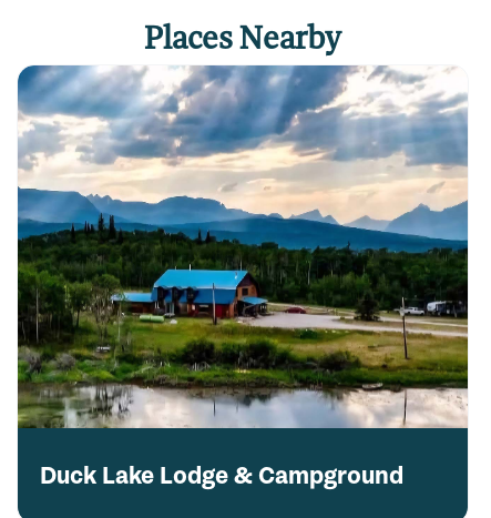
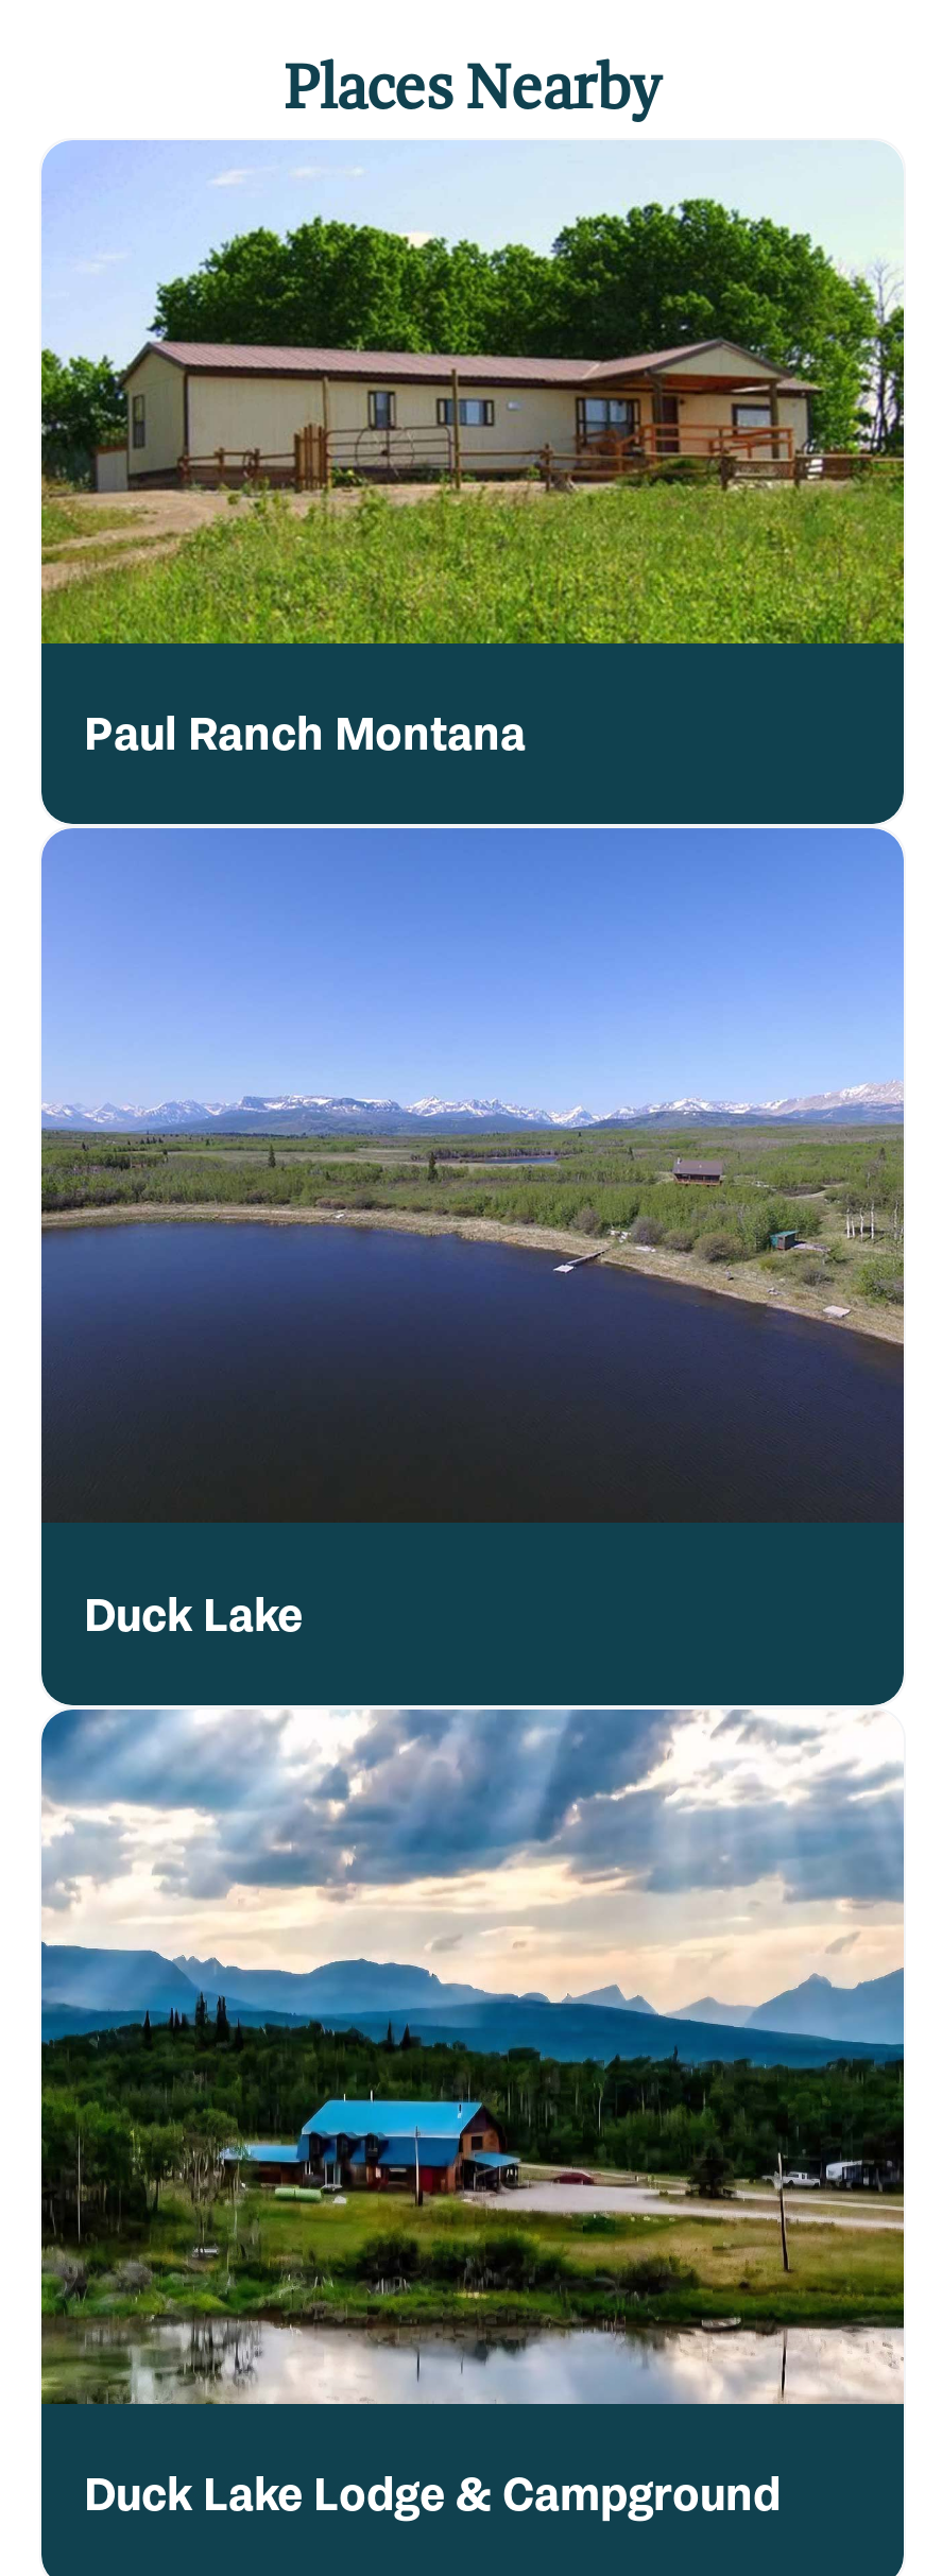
+ [image]
+ Paul Ranch Montana

+ Duck Lake
